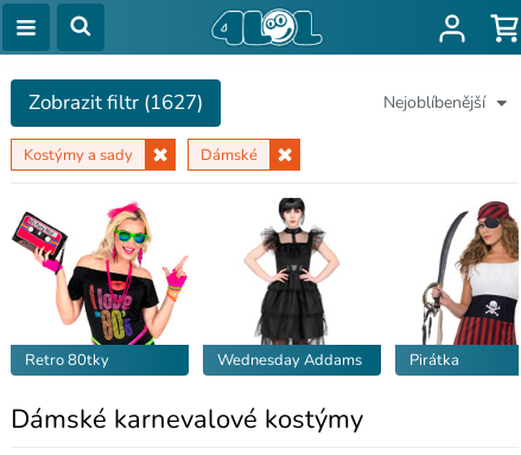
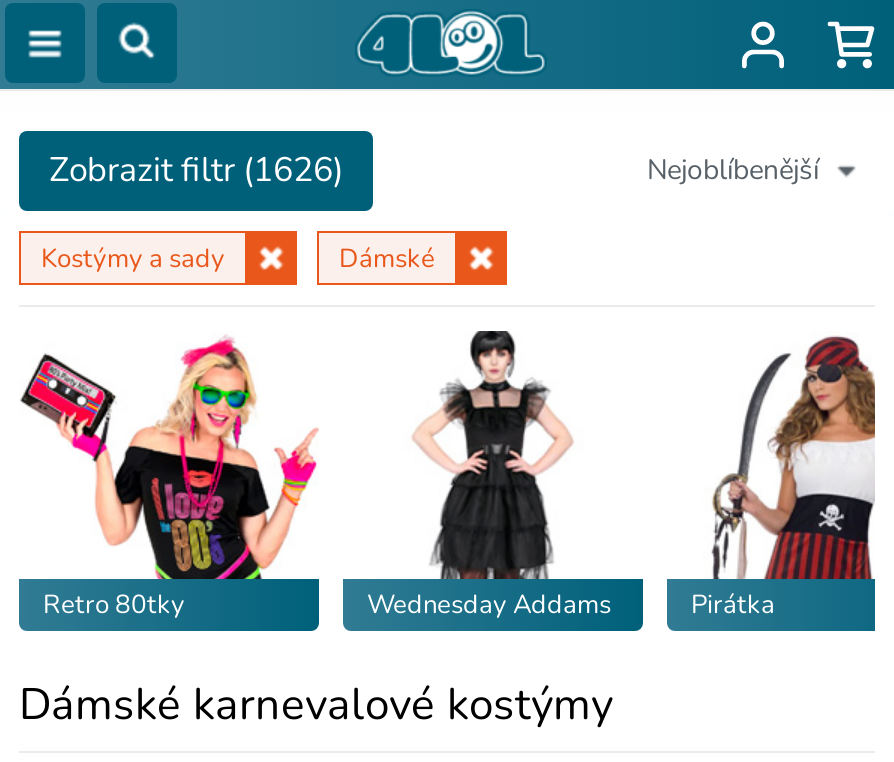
- Zobrazit filtr (1627)
+ Zobrazit filtr (1626)
